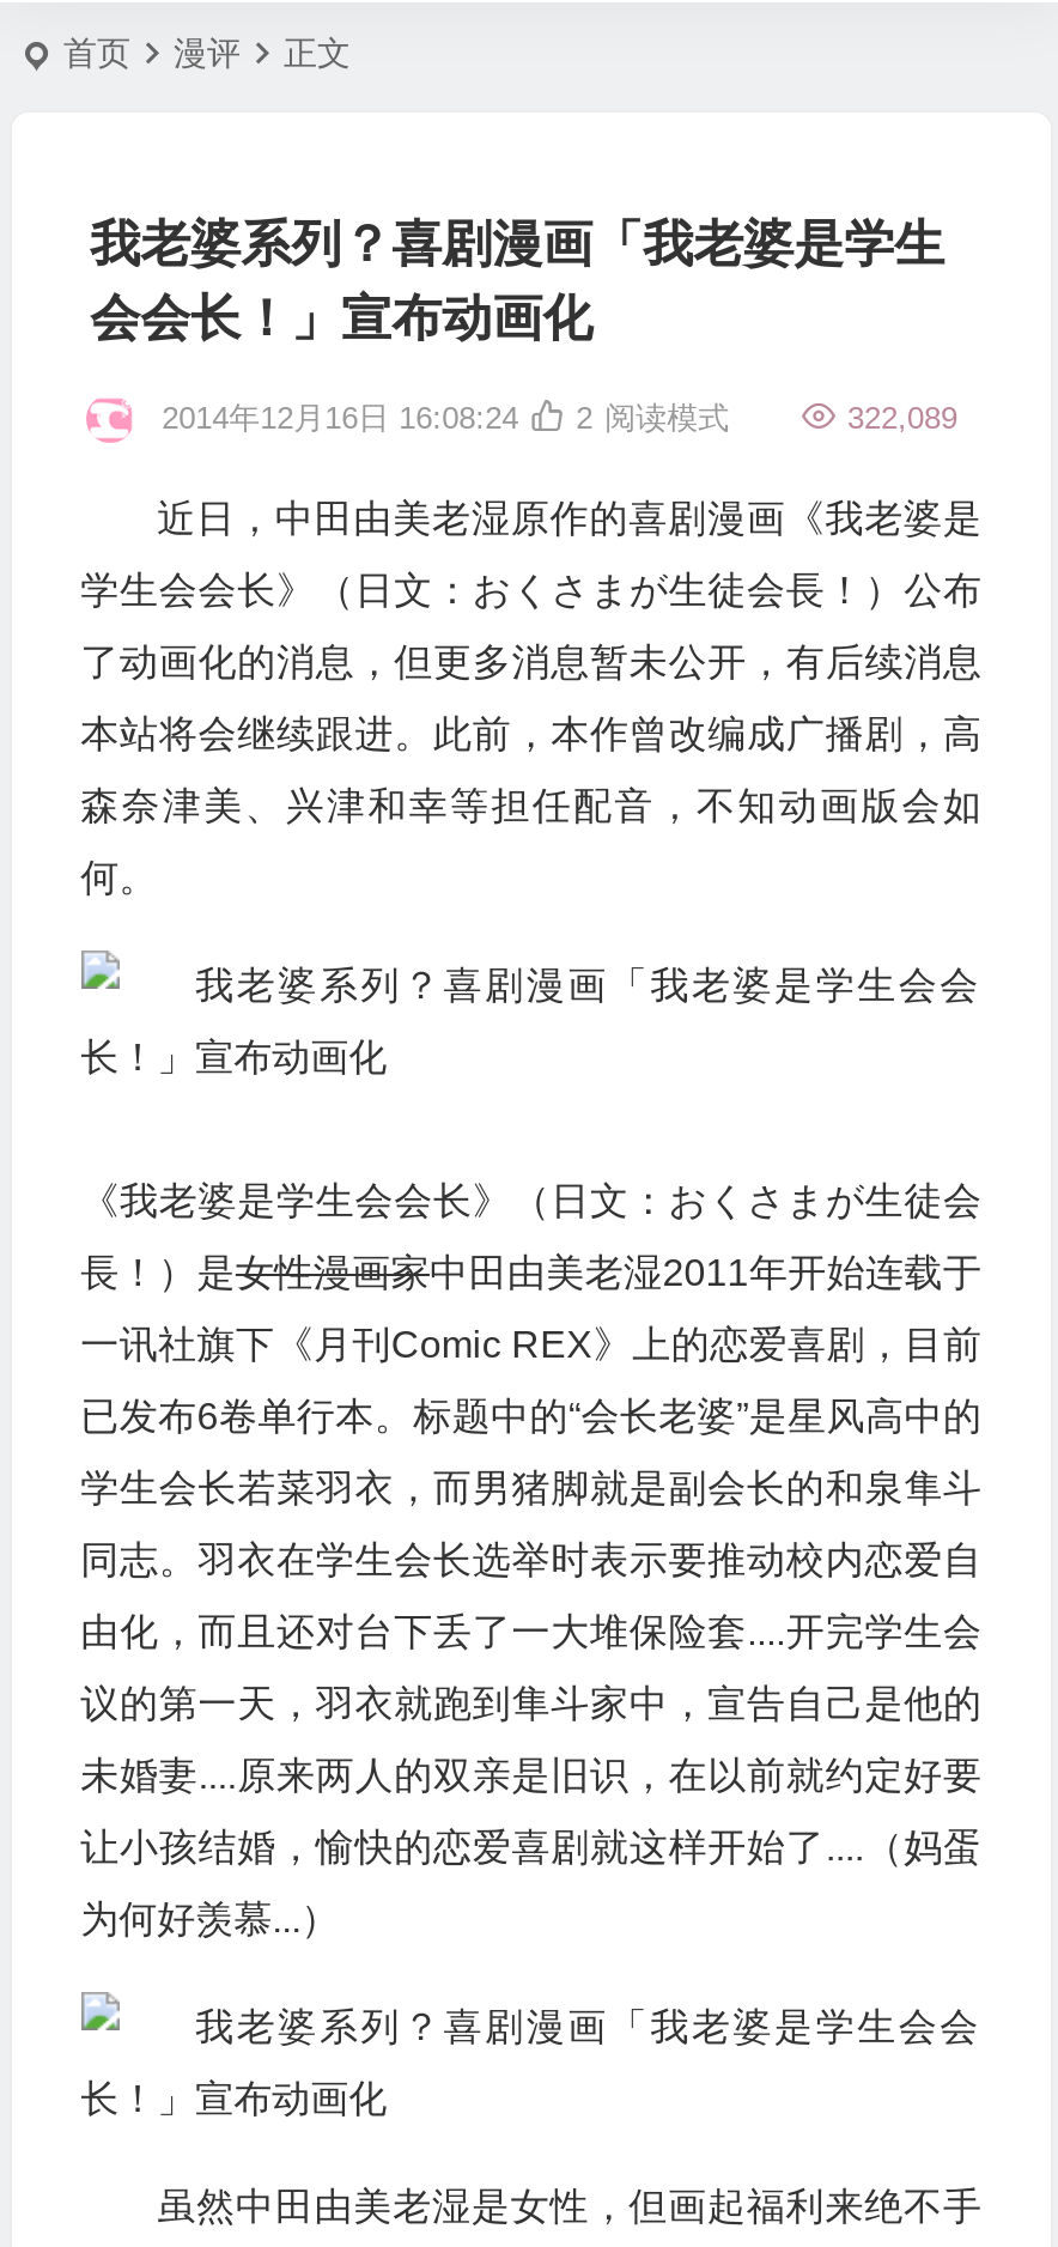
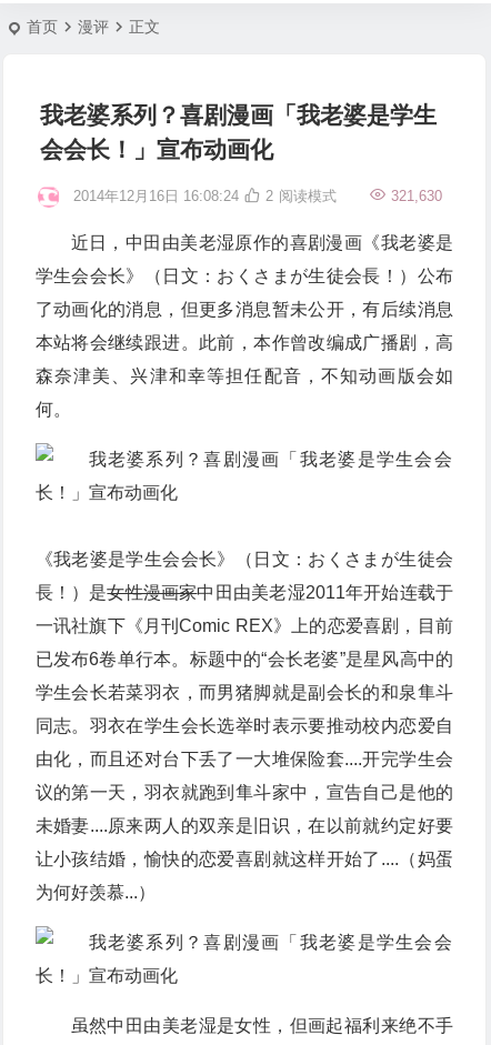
- 322,089
+ 321,630
